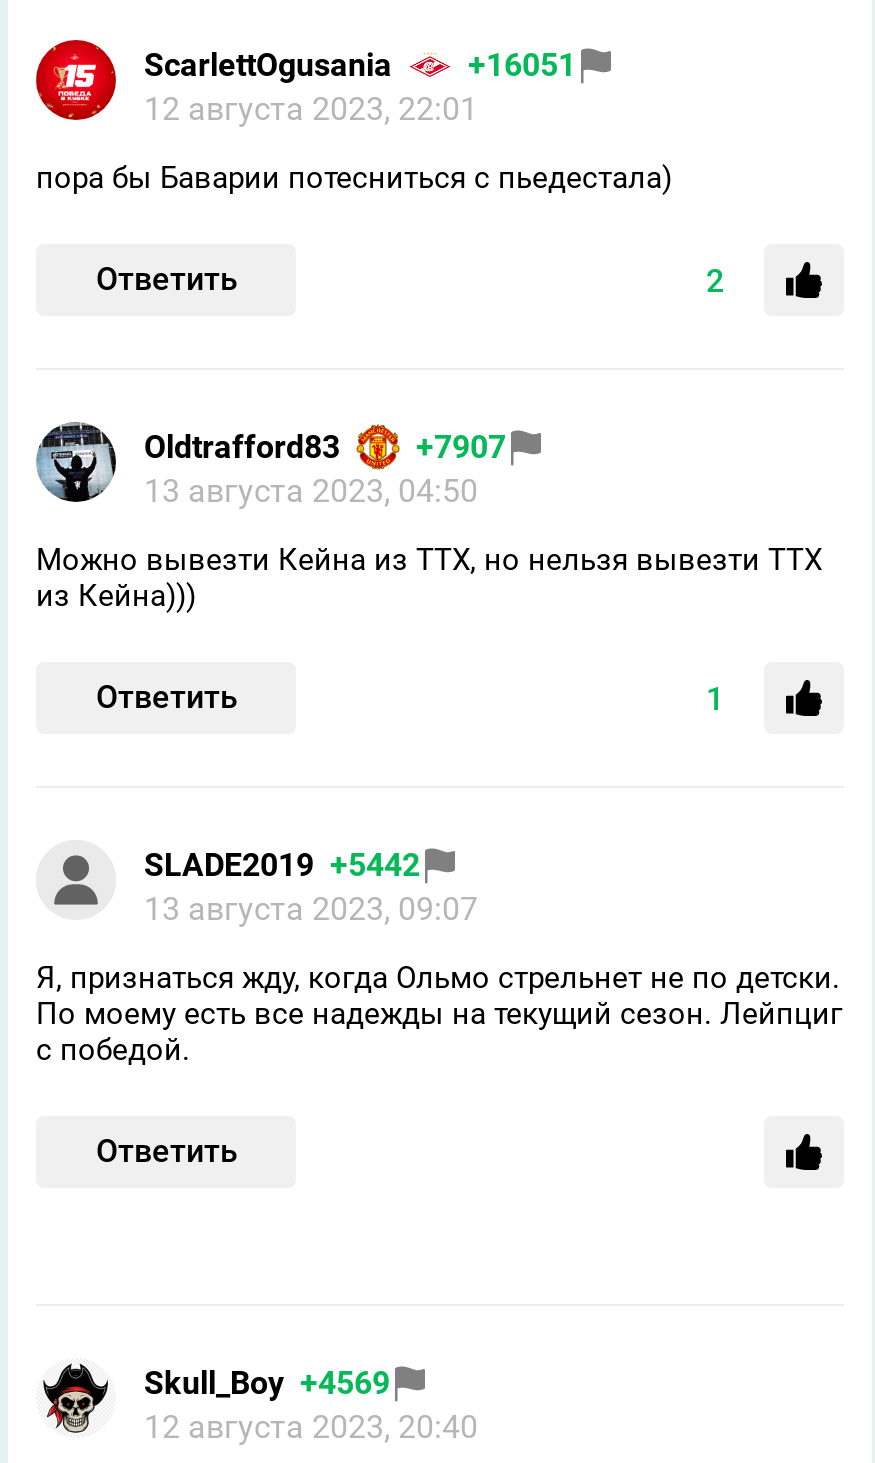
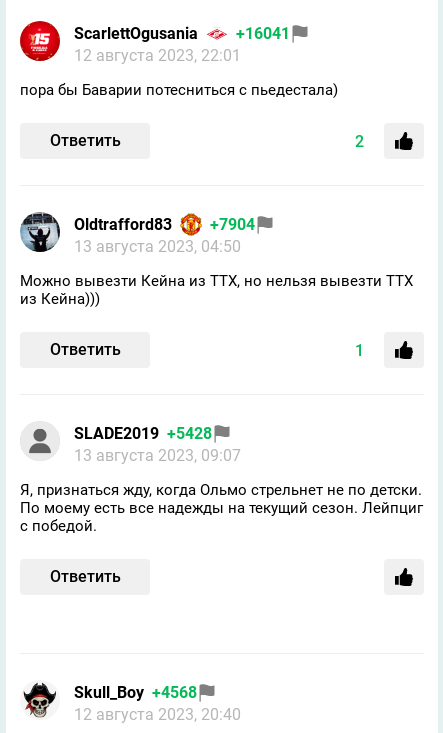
- ScarlettOgusania +16051
+ ScarlettOgusania +16041

- Oldtrafford83 +7907
+ Oldtrafford83 +7904

- SLADE2019 +5442
+ SLADE2019 +5428

- Skull_Boy +4569
+ Skull_Boy +4568
